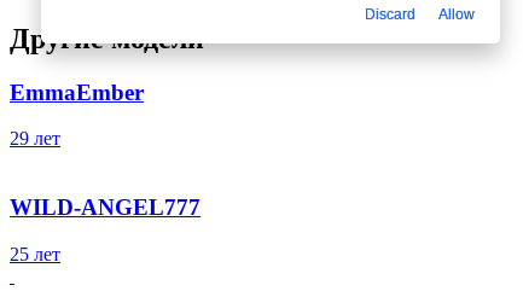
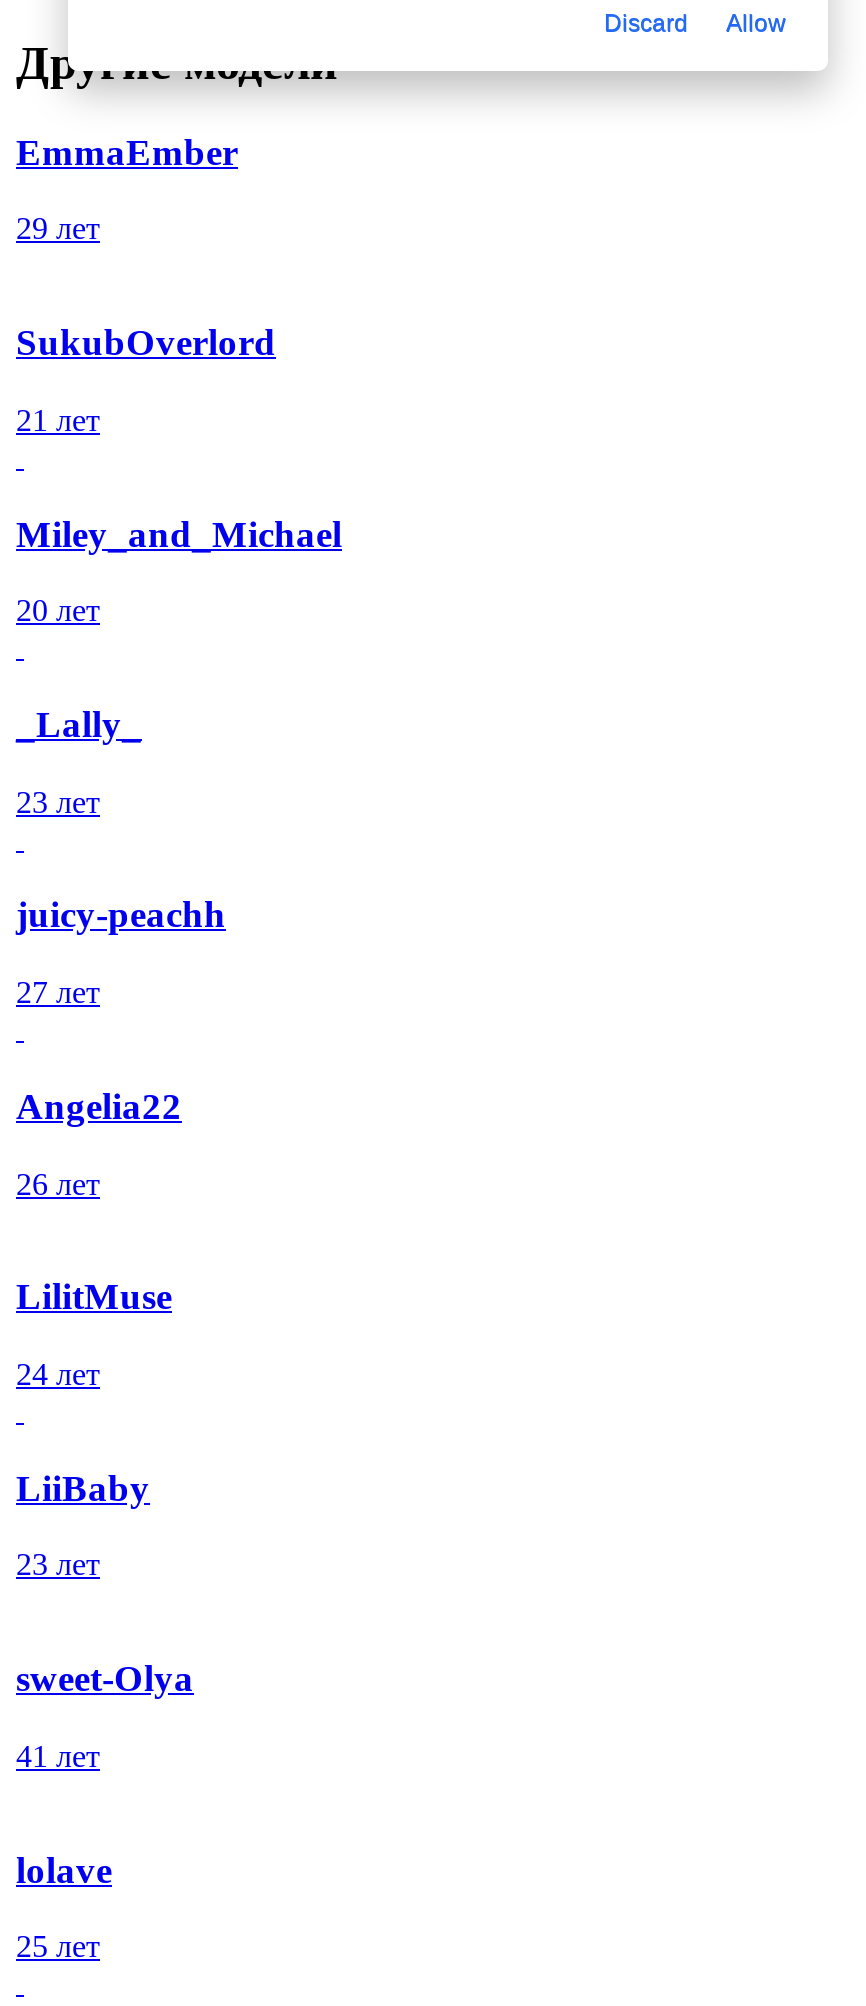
- WILD-ANGEL777
+ SukubOverlord
+ 21 лет
+ Miley_and_Michael
+ 20 лет
+ _Lally_
+ 23 лет
+ juicy-peachh
+ 27 лет
+ Angelia22
+ 26 лет
+ LilitMuse
+ 24 лет
+ LiiBaby
+ 23 лет
+ sweet-Olya
+ 41 лет
+ lolave
